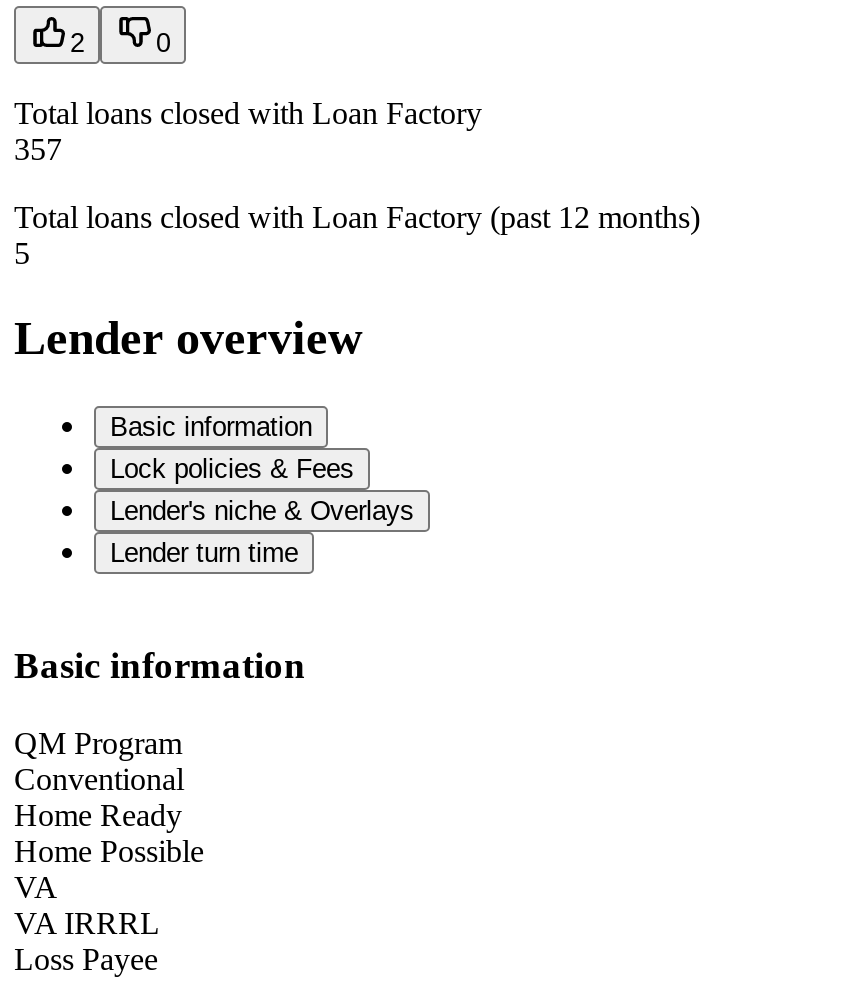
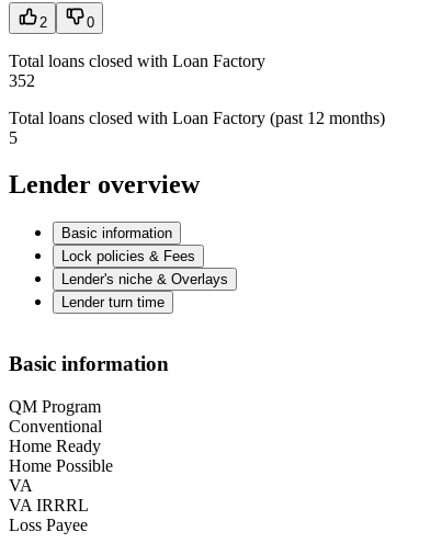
- 357
+ 352
